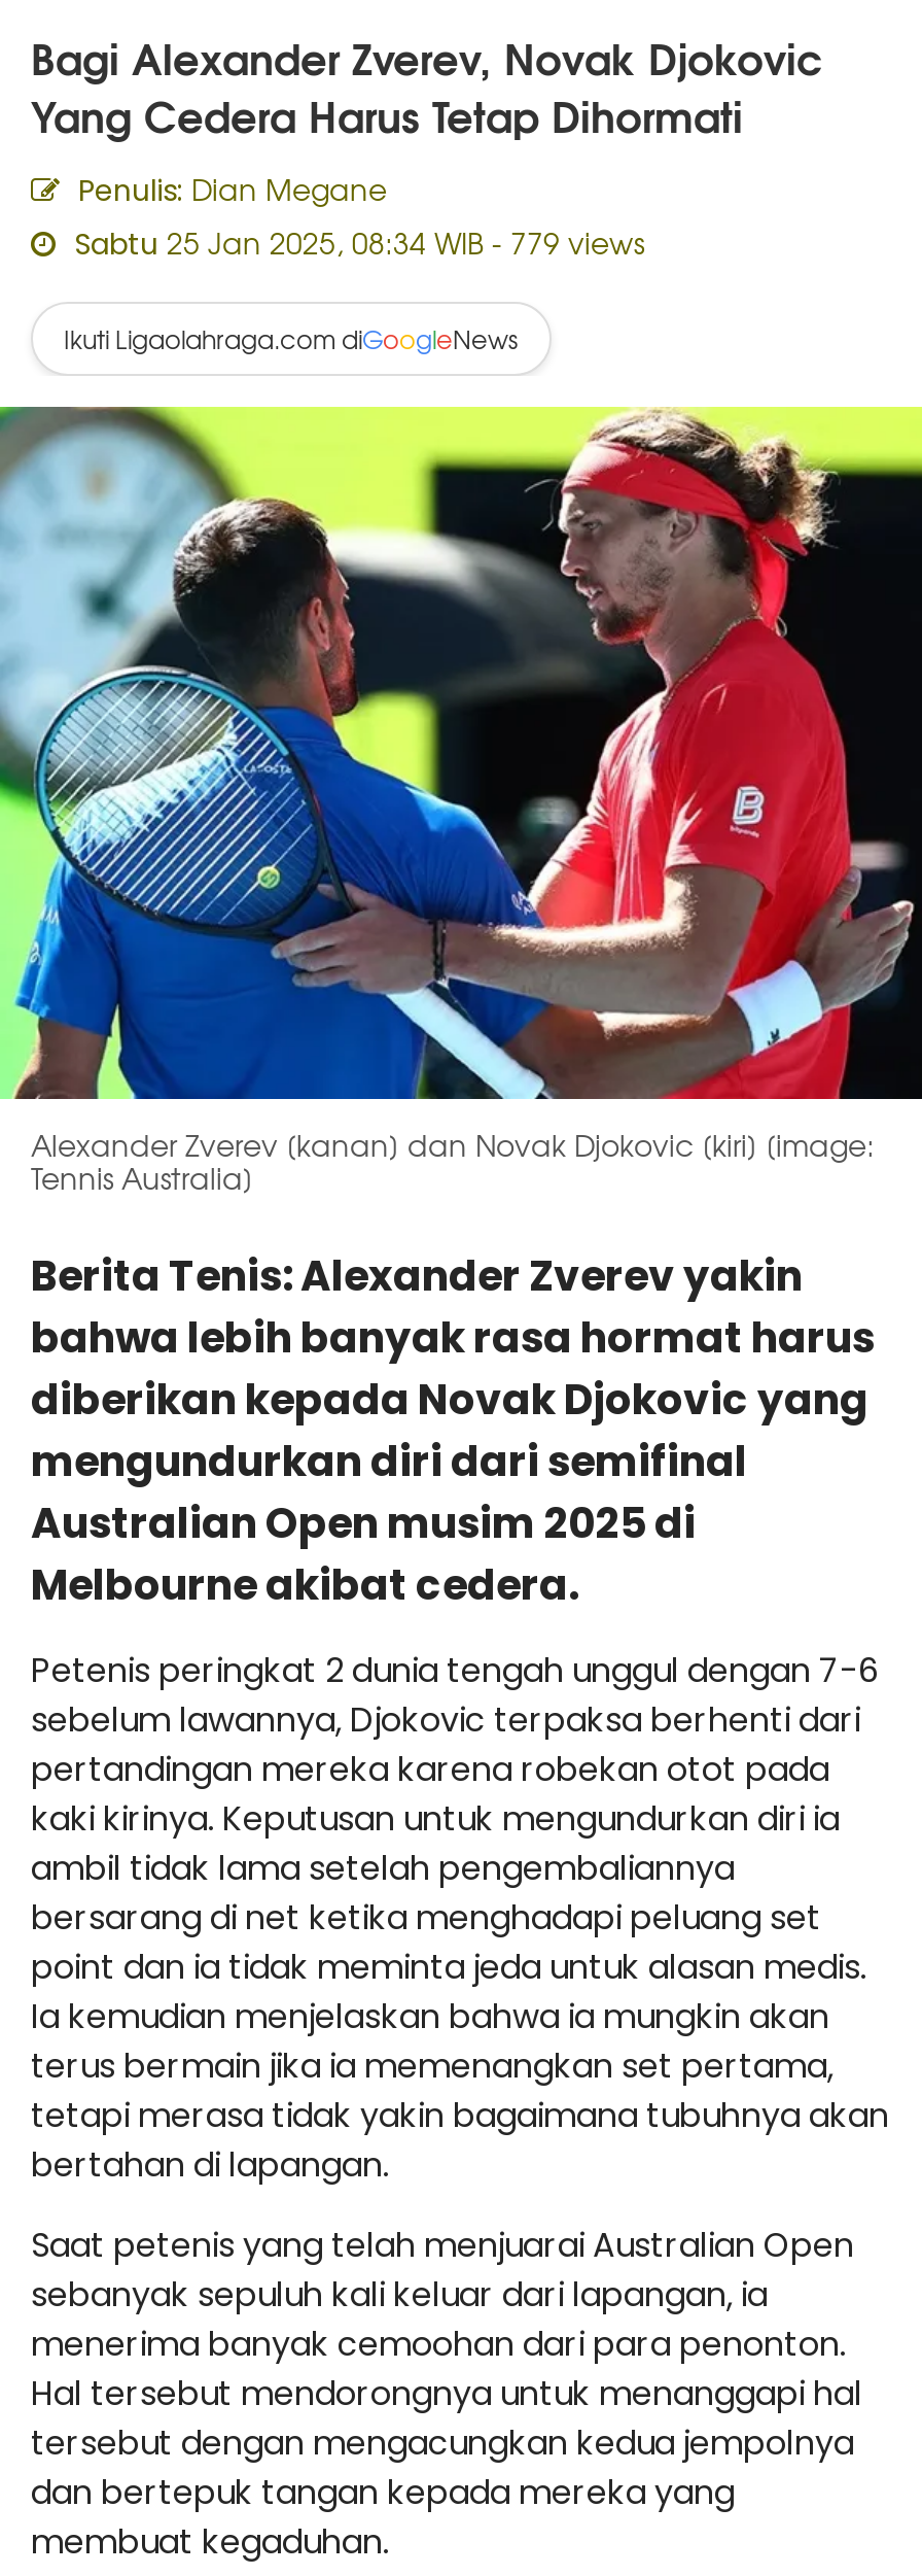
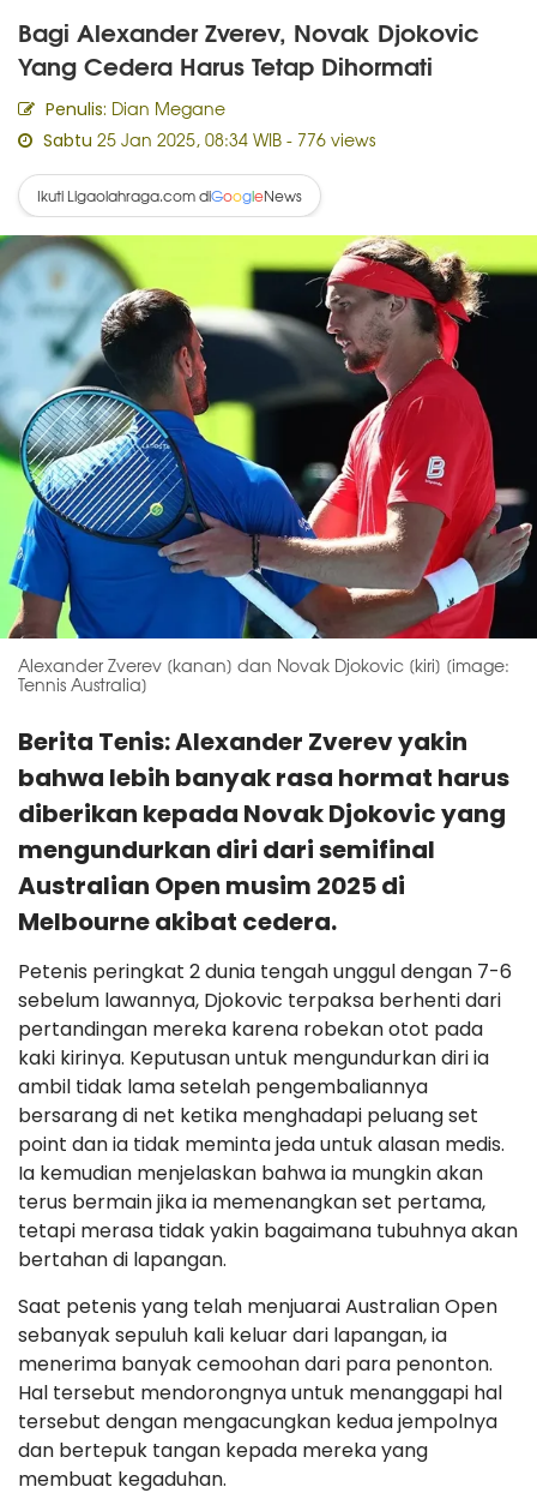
- Sabtu 25 Jan 2025, 08:34 WIB - 779 views
+ Sabtu 25 Jan 2025, 08:34 WIB - 776 views
